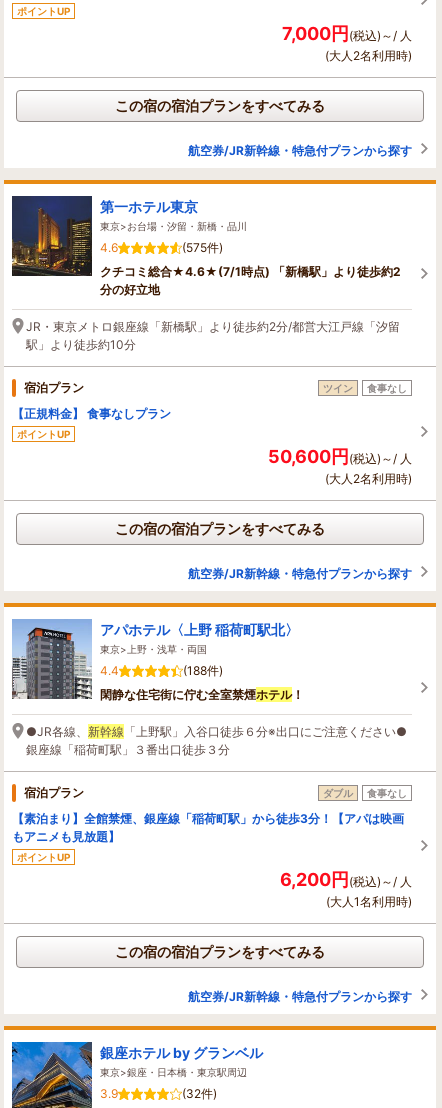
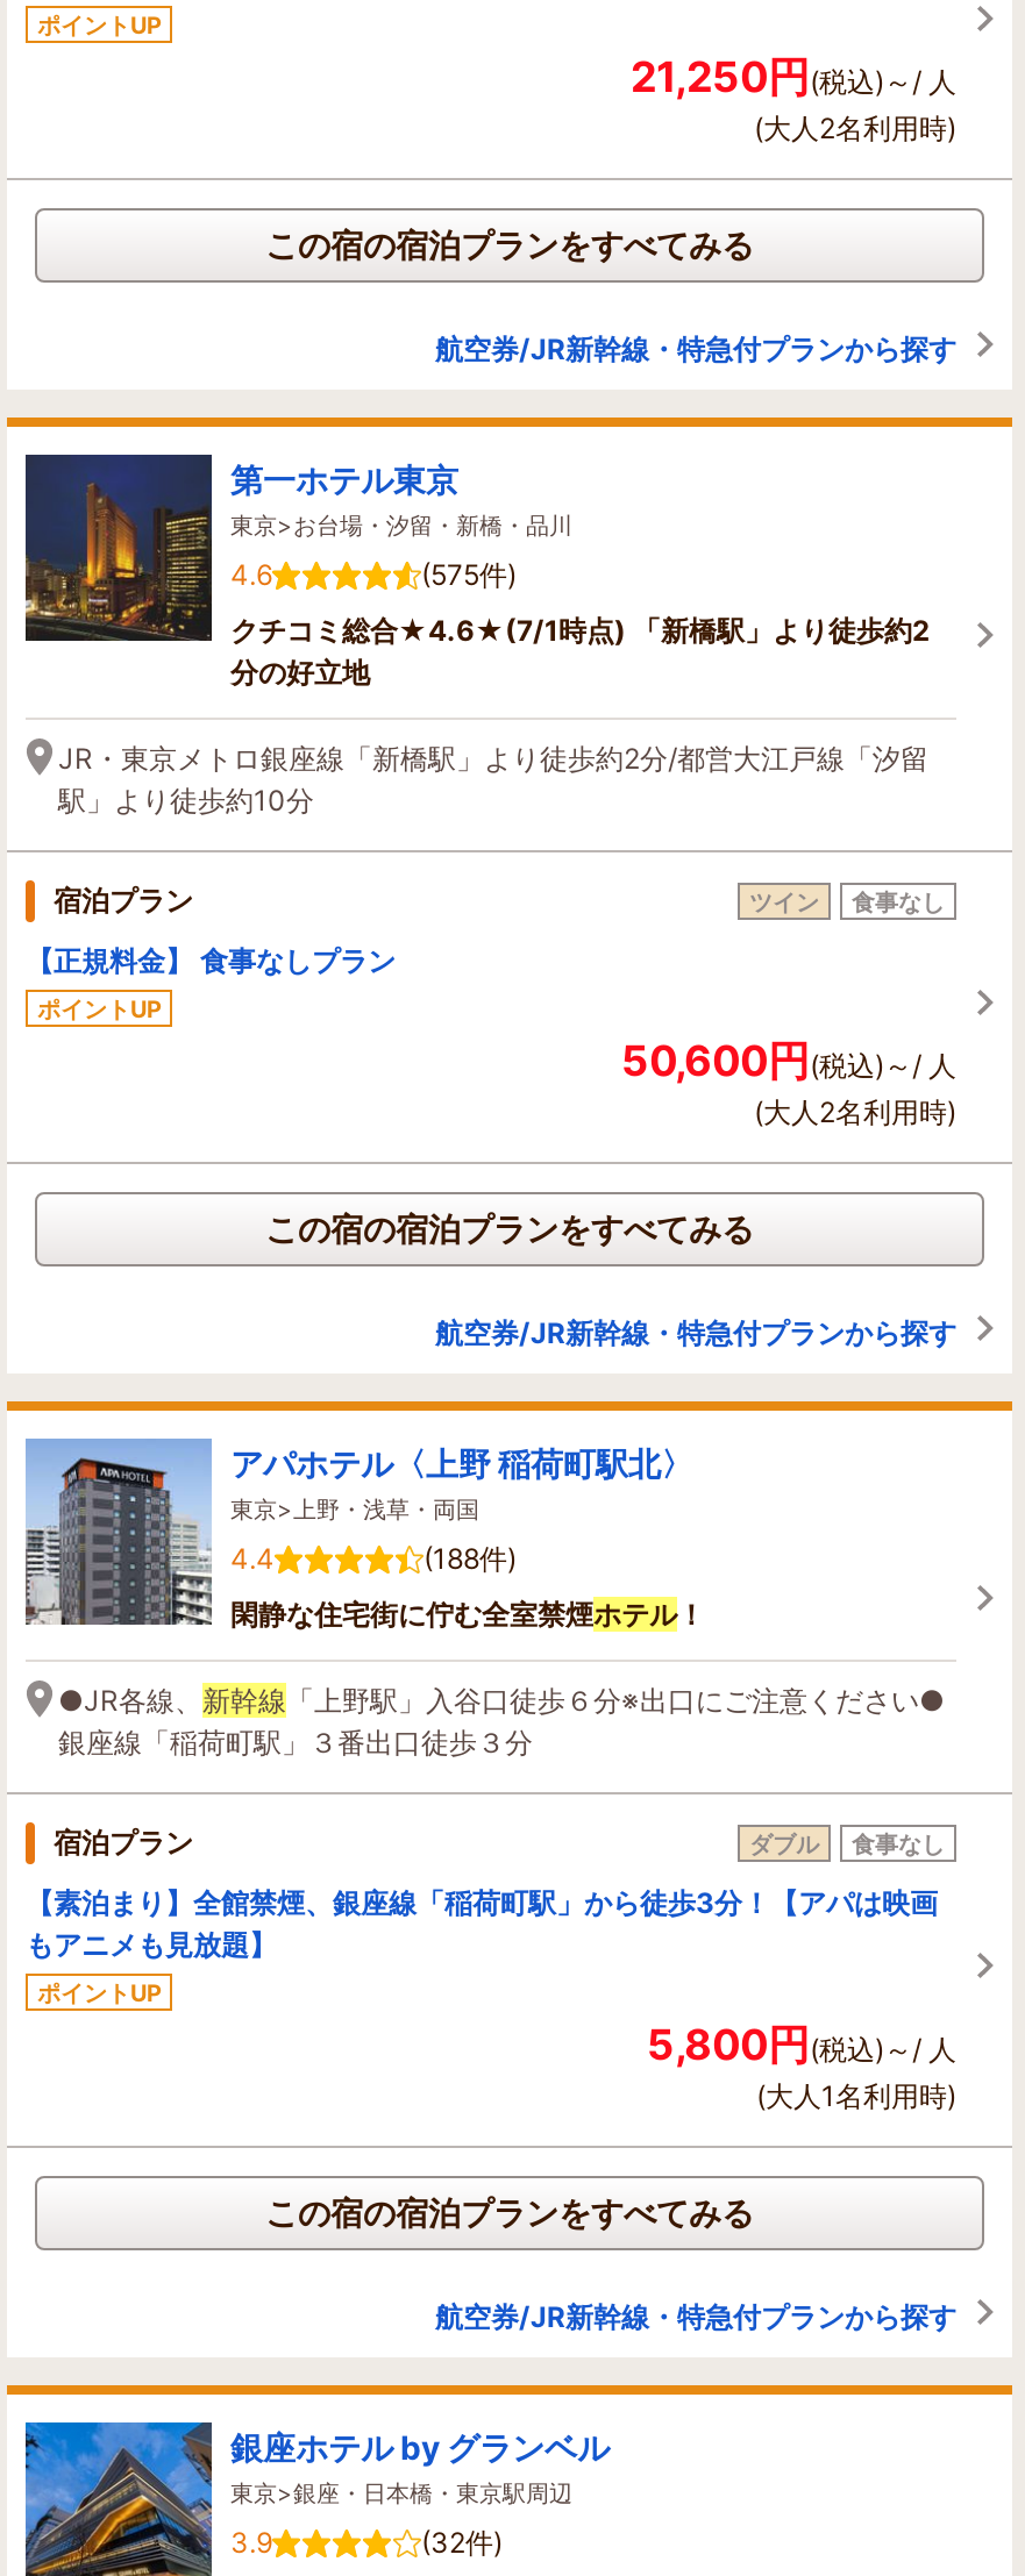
- 7,000円(税込)～/ 人
+ 21,250円(税込)～/ 人

- 6,200円(税込)～/ 人
+ 5,800円(税込)～/ 人
